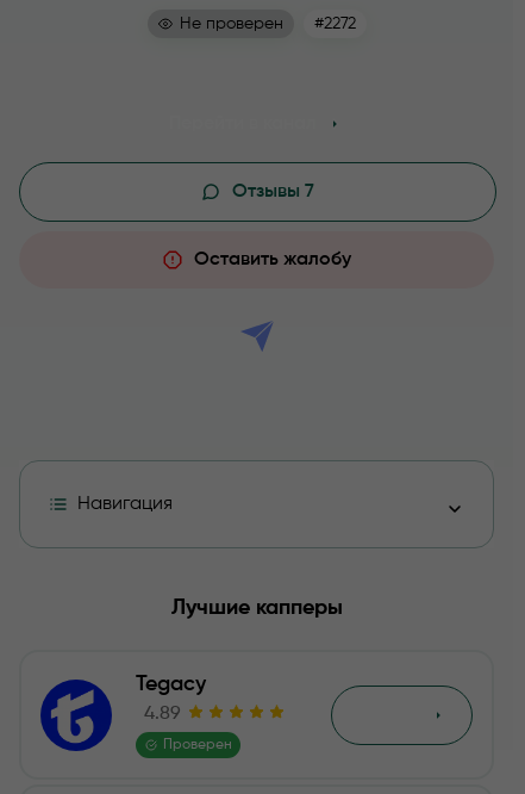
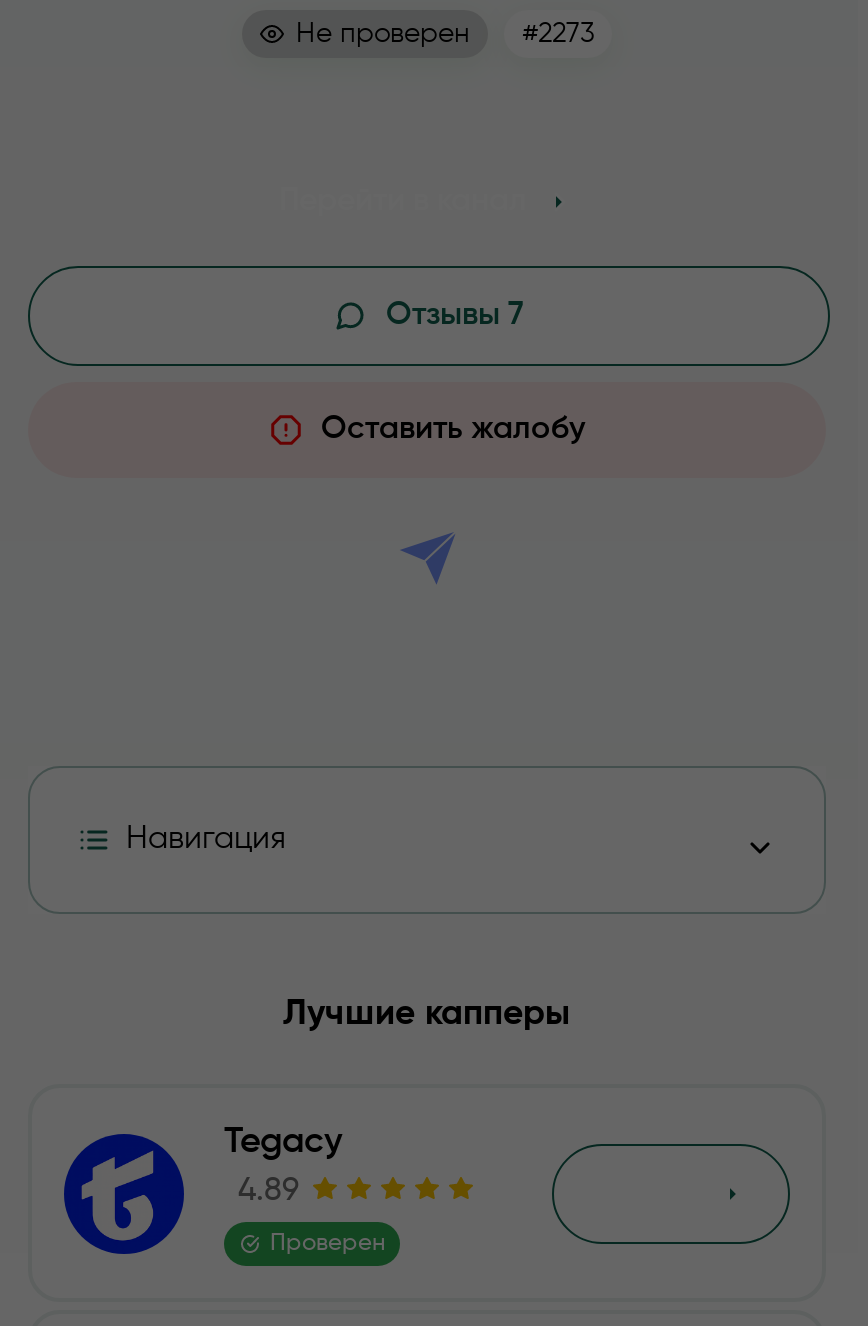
- Не проверен #2272
+ Не проверен #2273
